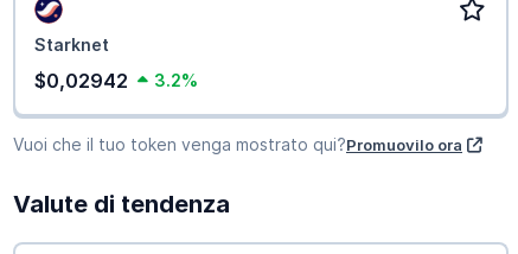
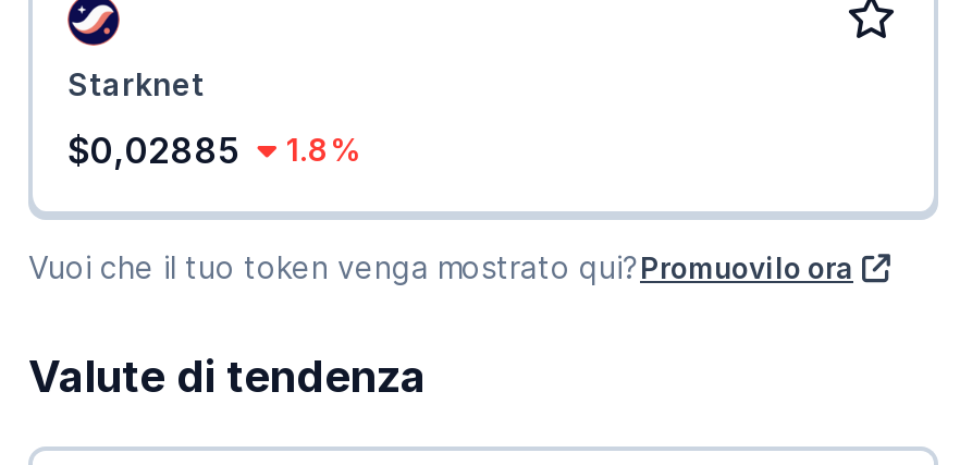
- $0,02942
+ $0,02885

- 3.2%
+ 1.8%
